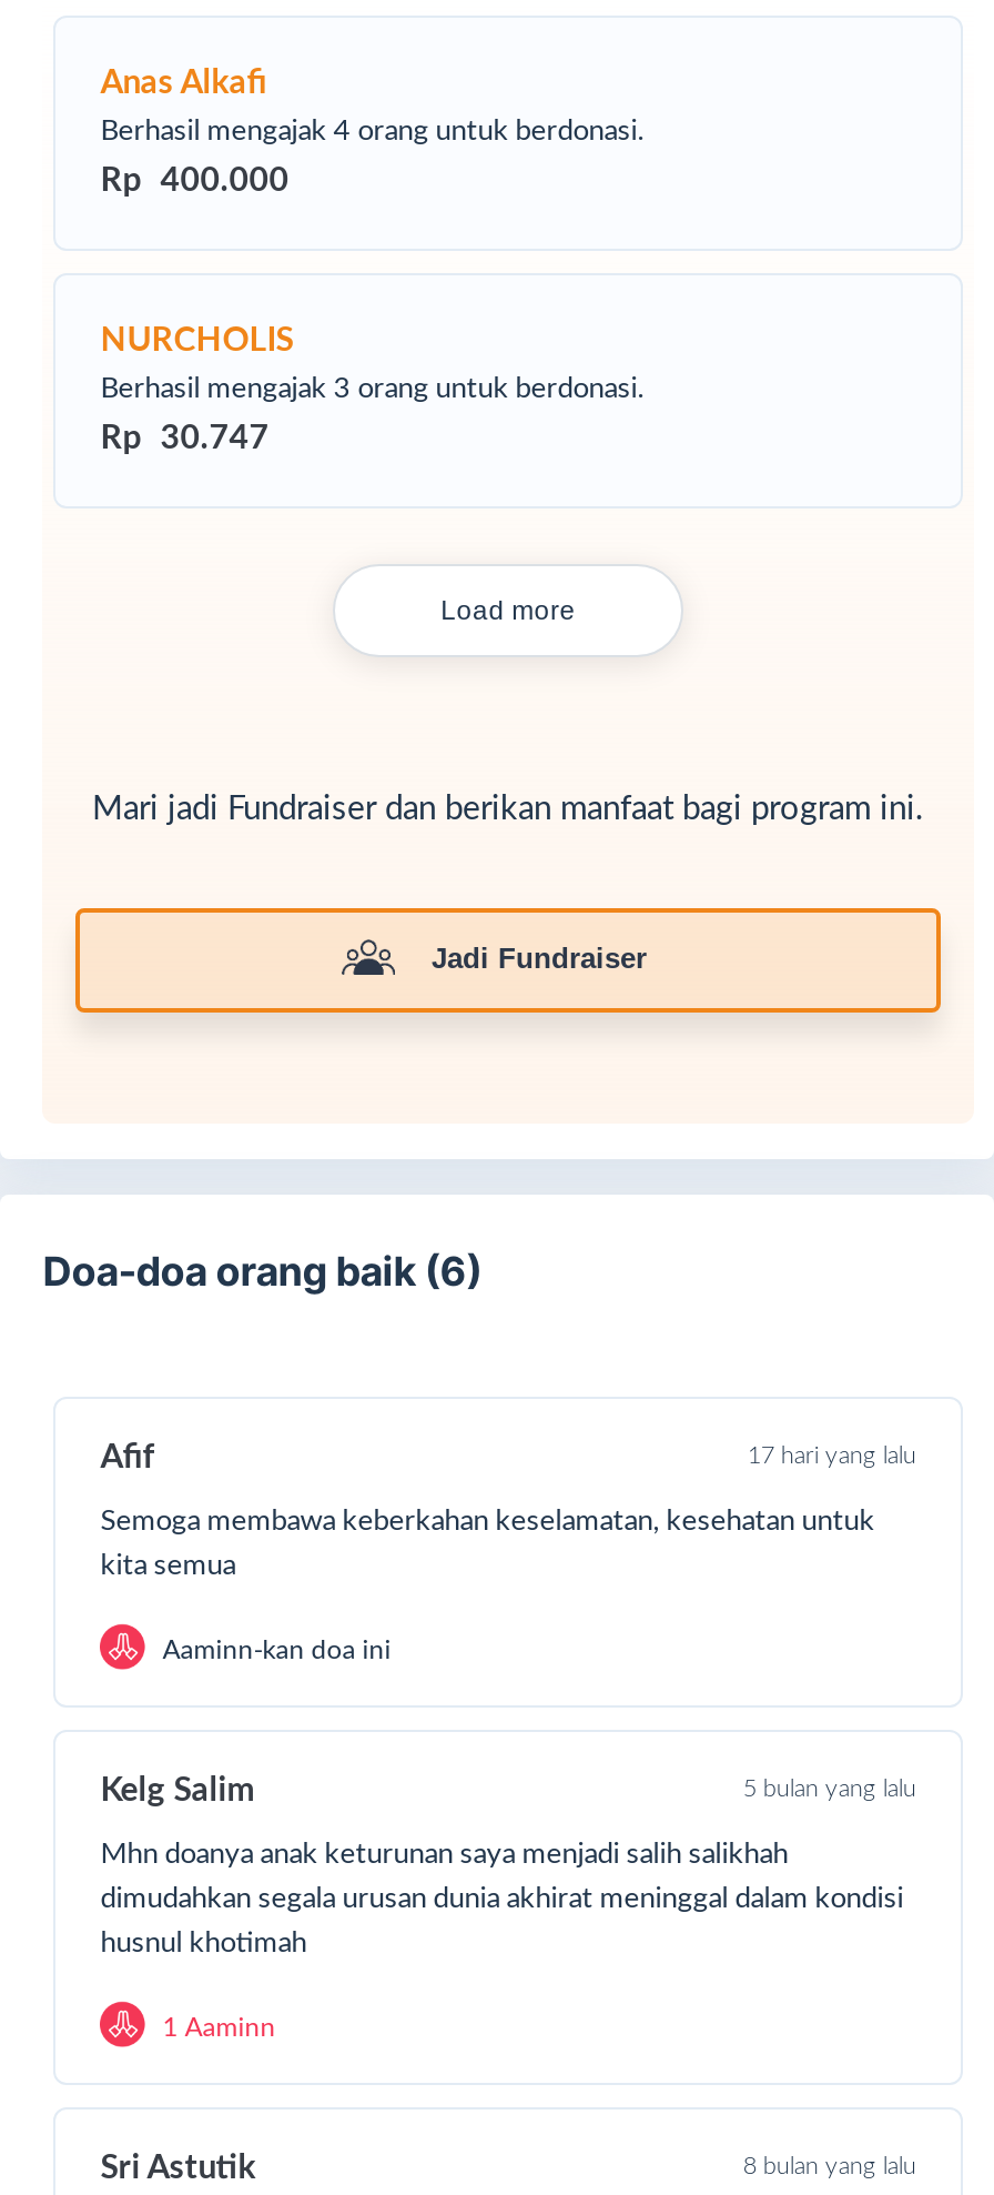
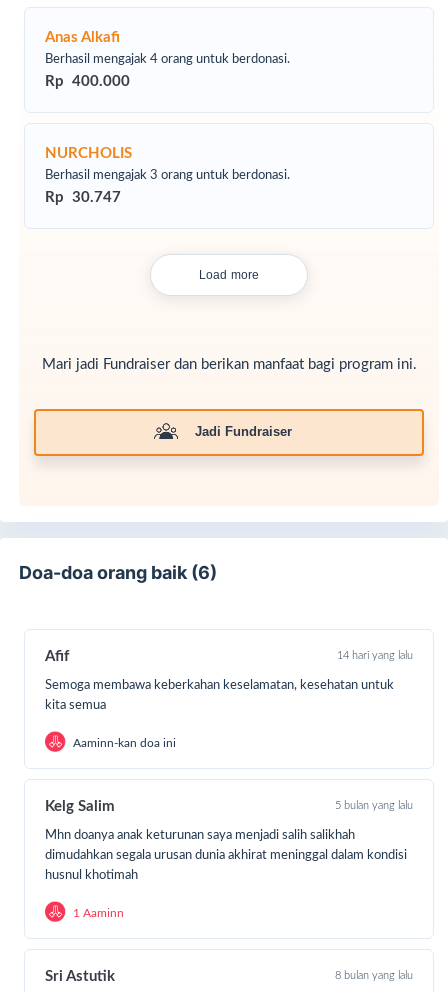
- 17 hari yang lalu
+ 14 hari yang lalu
